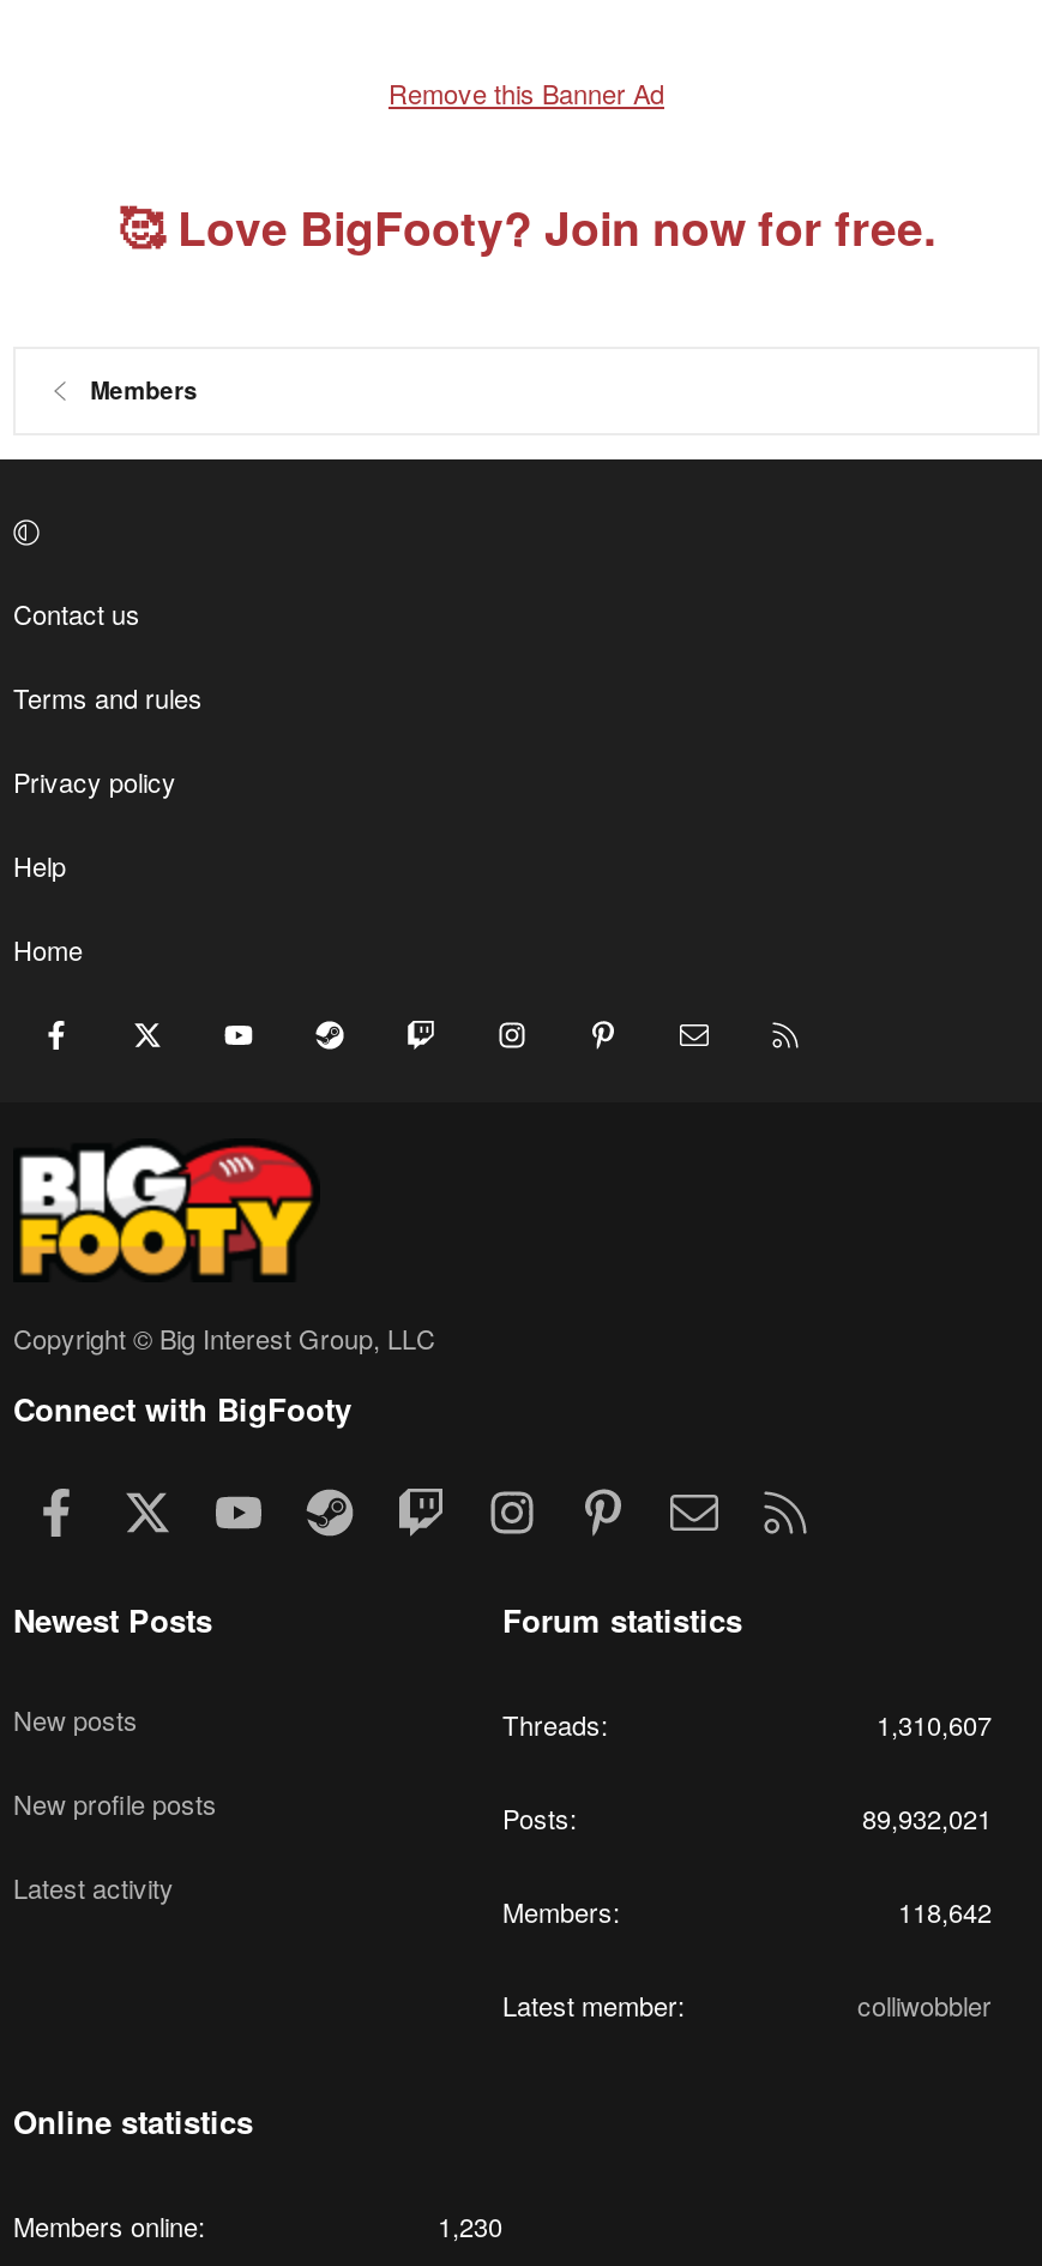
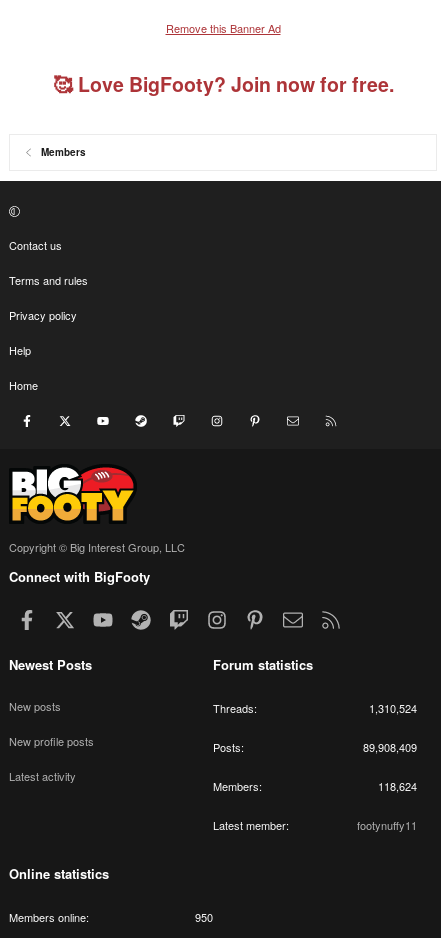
- 1,310,607
+ 1,310,524

- 89,932,021
+ 89,908,409

- 118,642
+ 118,624

- colliwobbler
+ footynuffy11

- 1,230
+ 950
